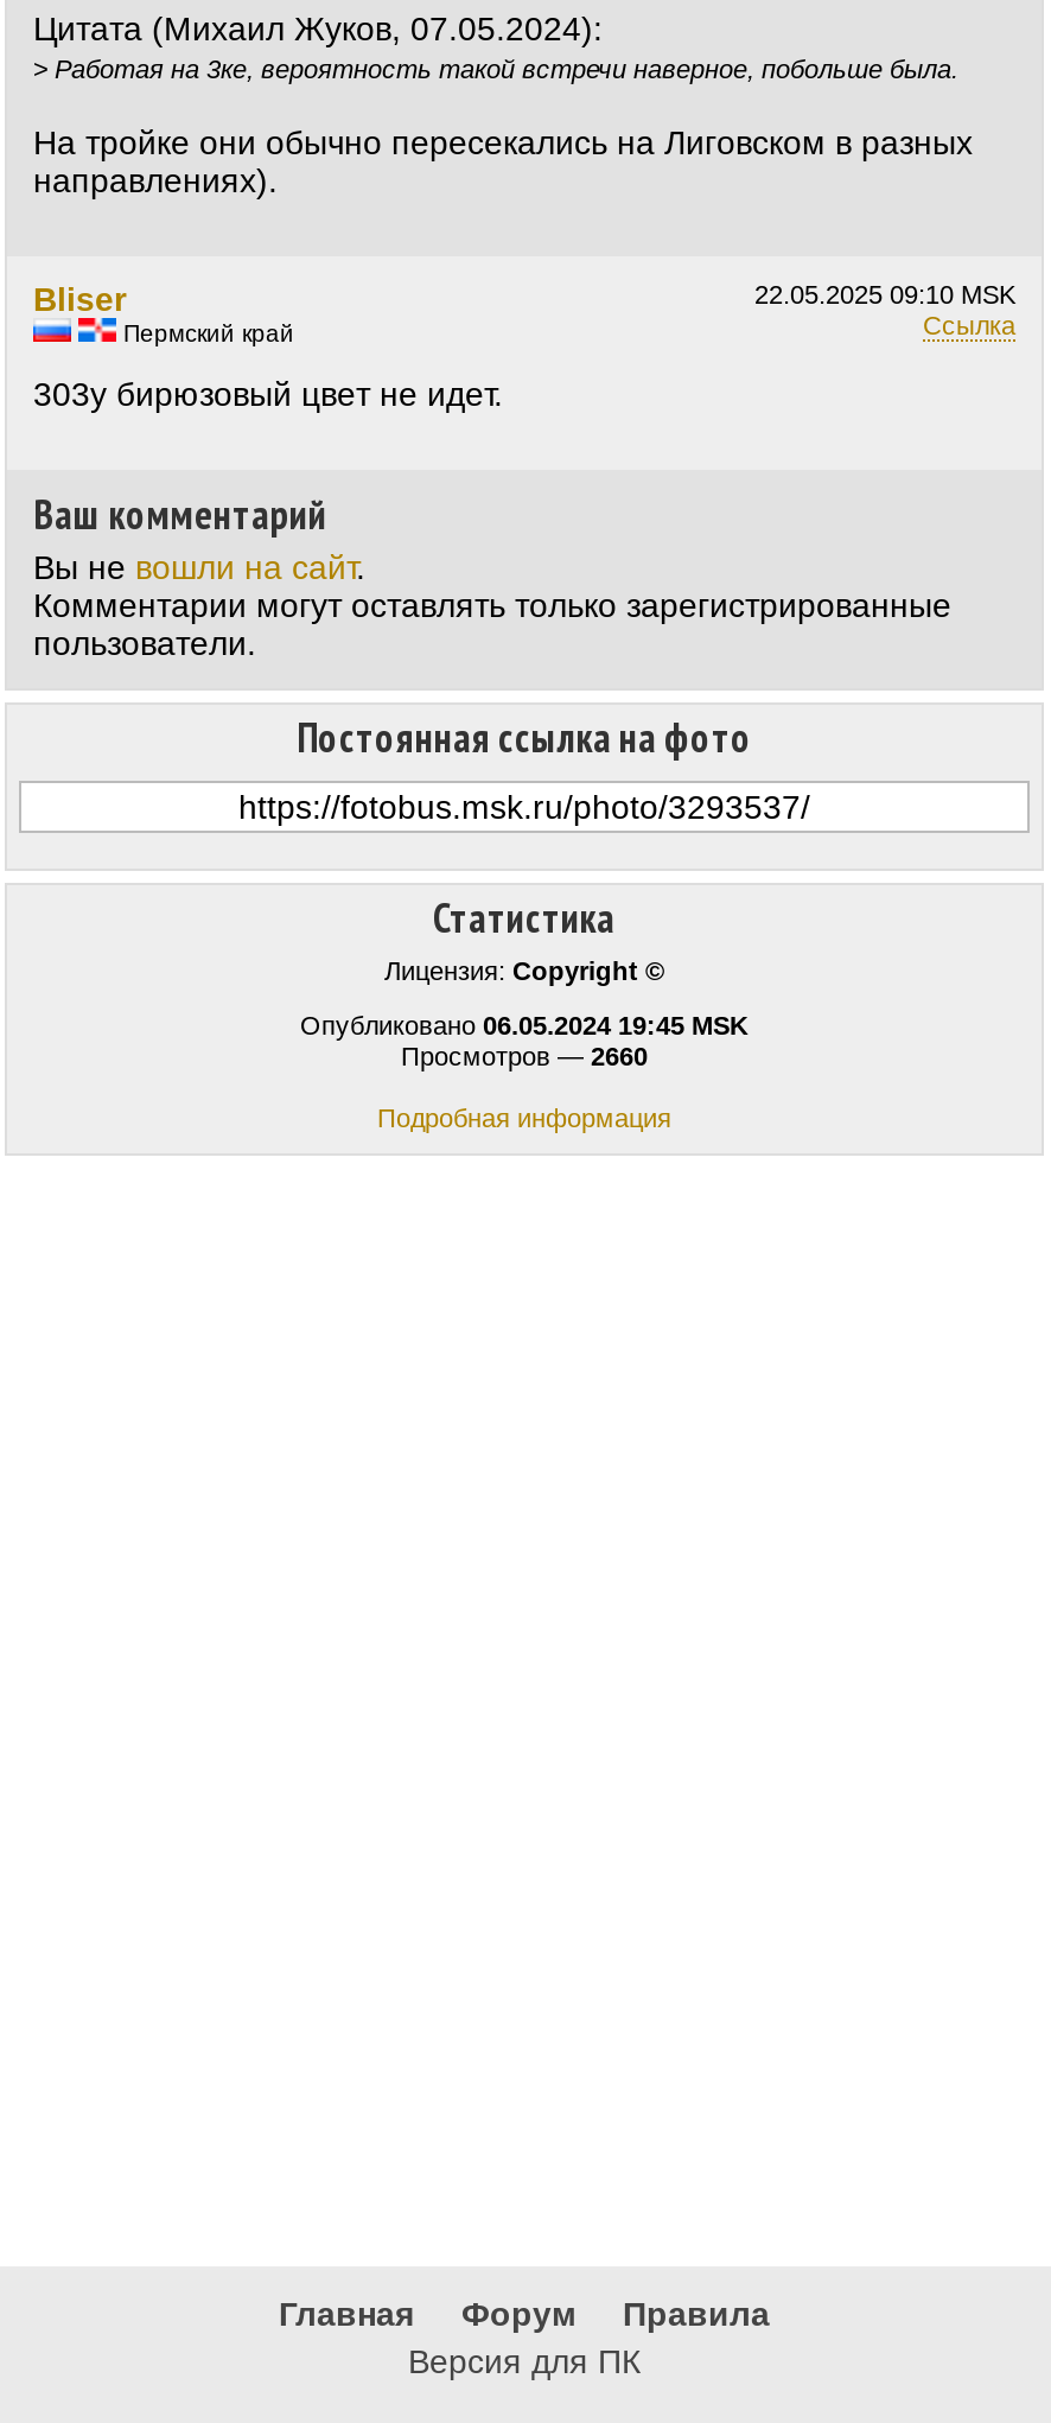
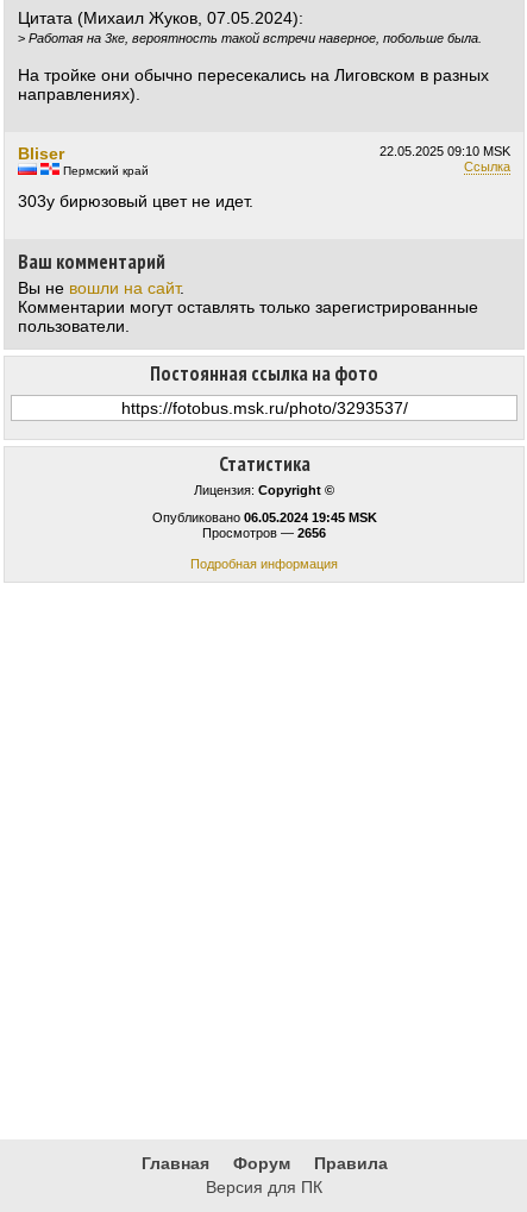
- Просмотров — 2660
+ Просмотров — 2656
